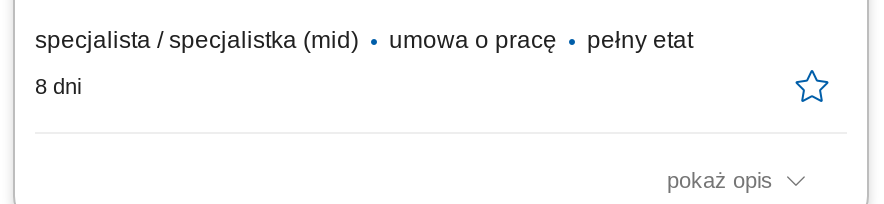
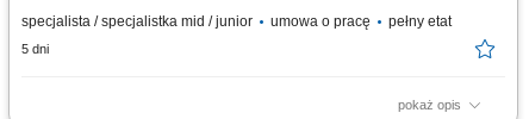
- specjalista / specjalistka (mid)
+ specjalista / specjalistka mid / junior

- 8 dni
+ 5 dni
